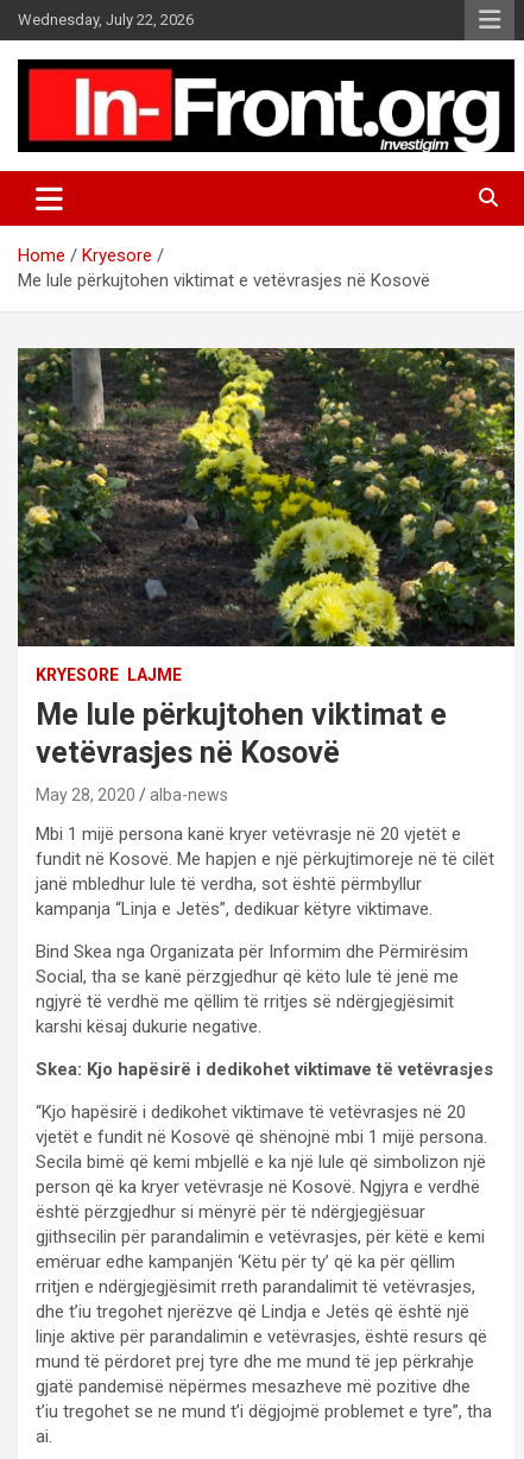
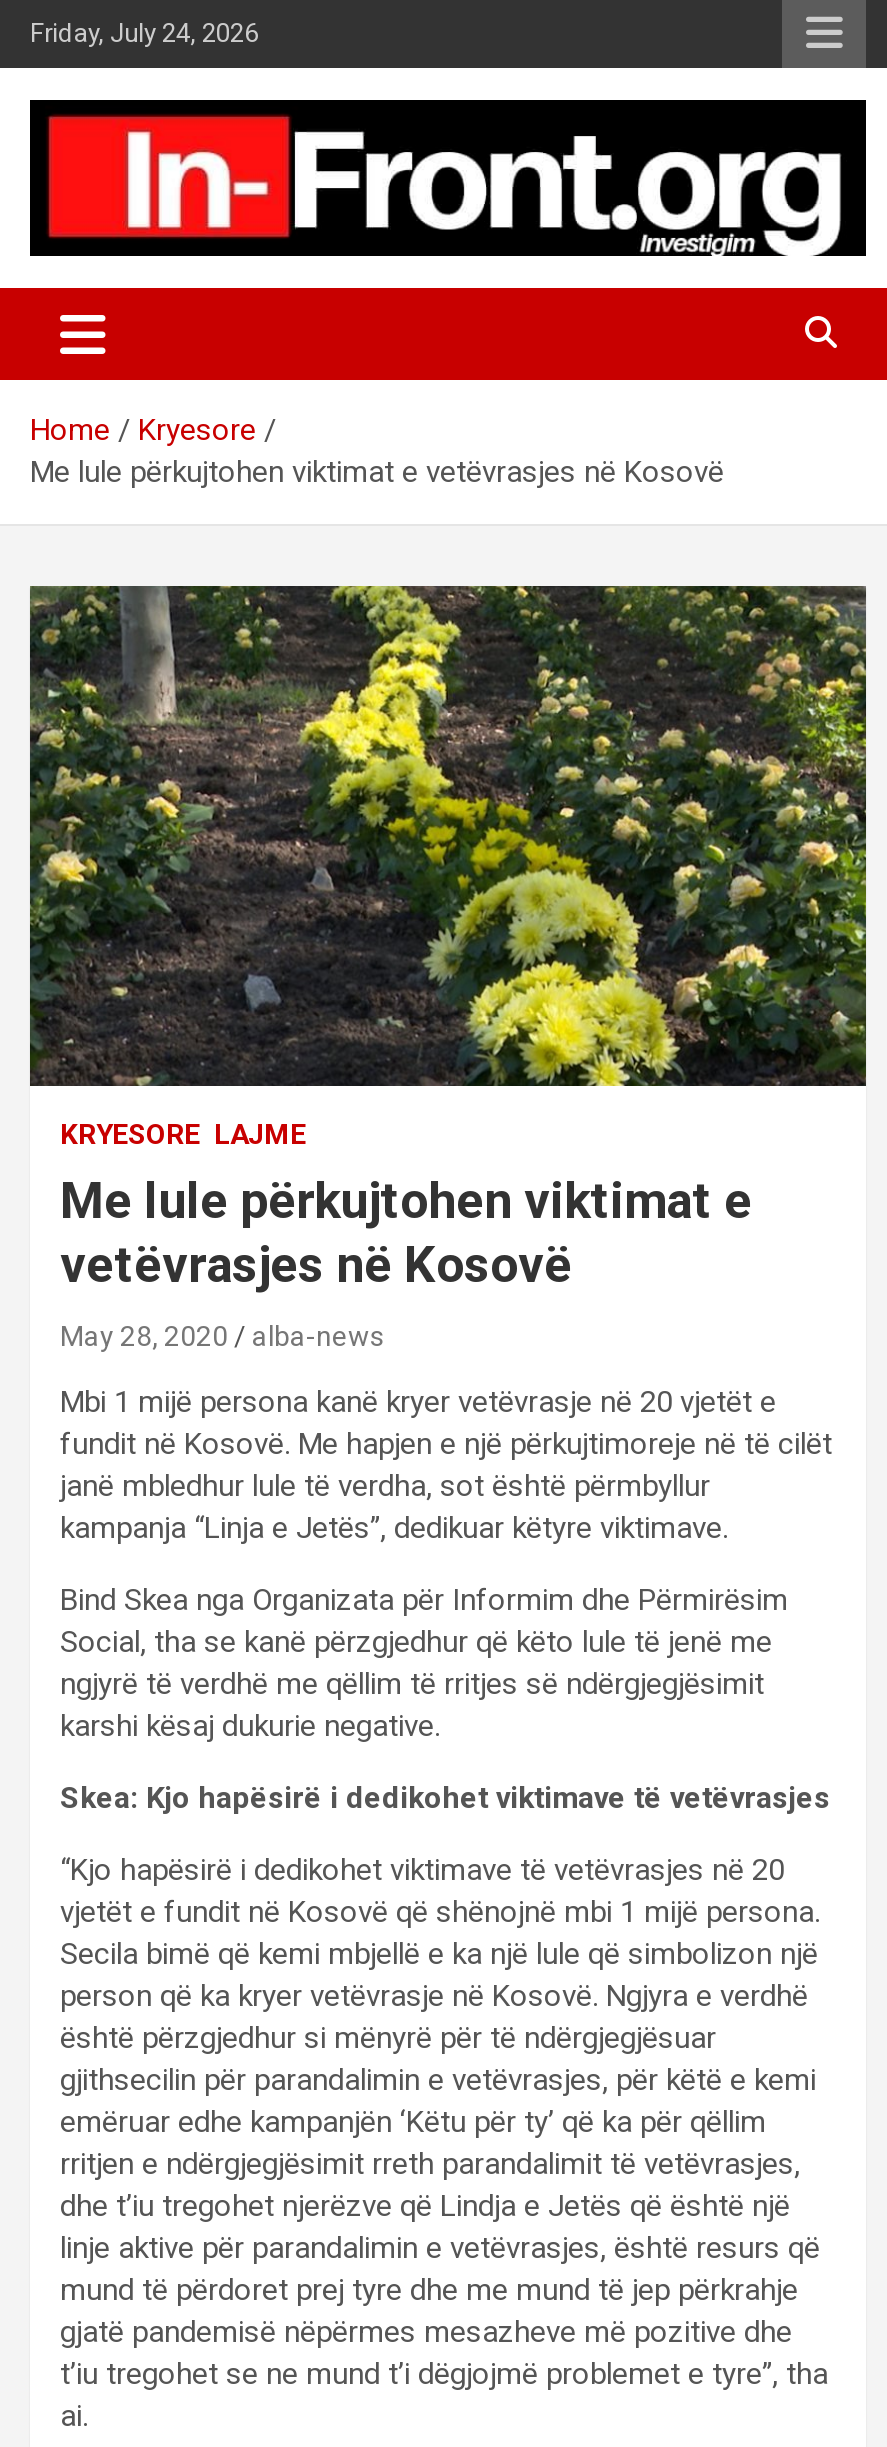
- Wednesday, July 22, 2026
+ Friday, July 24, 2026
